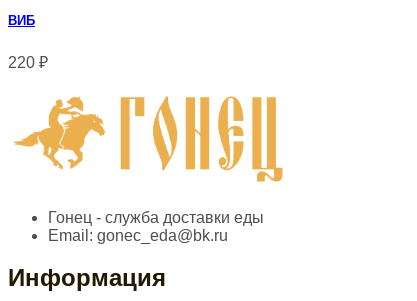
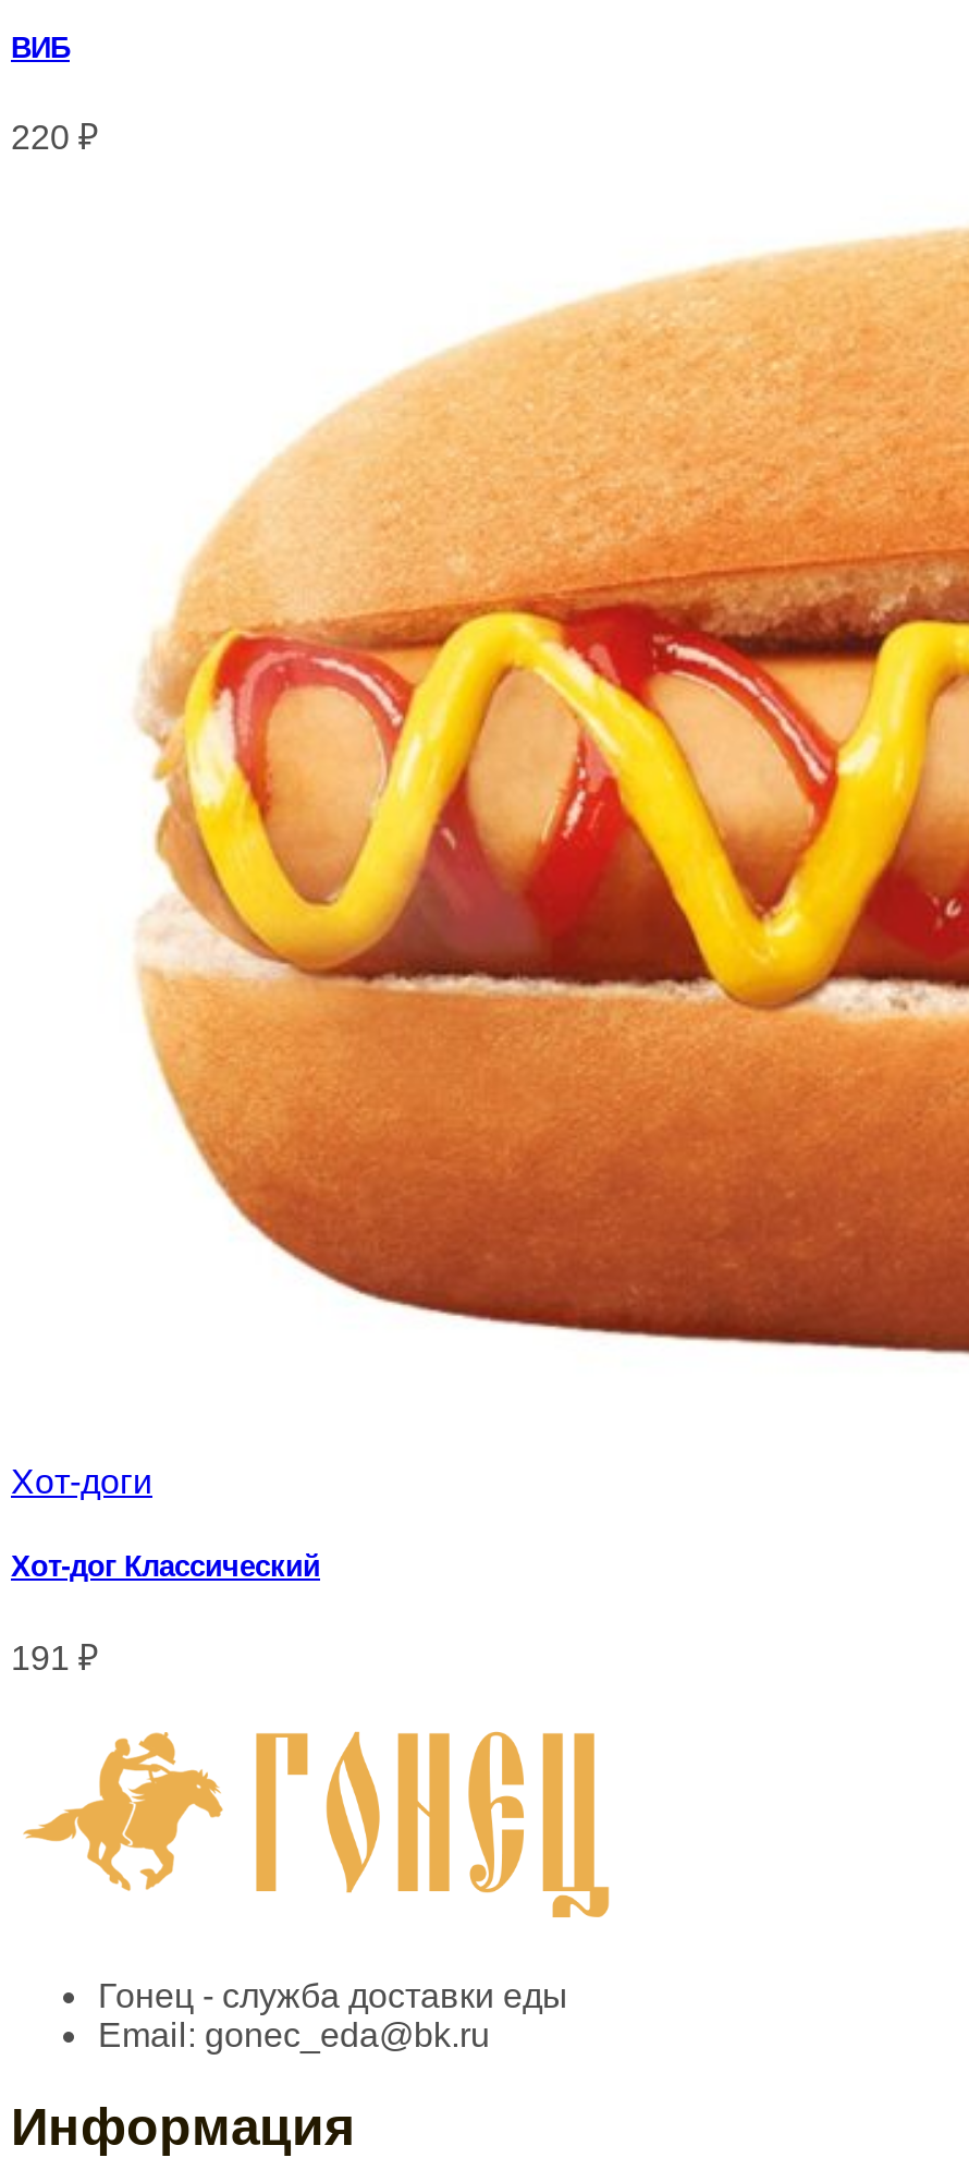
+ Хот-доги
+ Хот-дог Классический
+ 191 ₽

+ [image]
